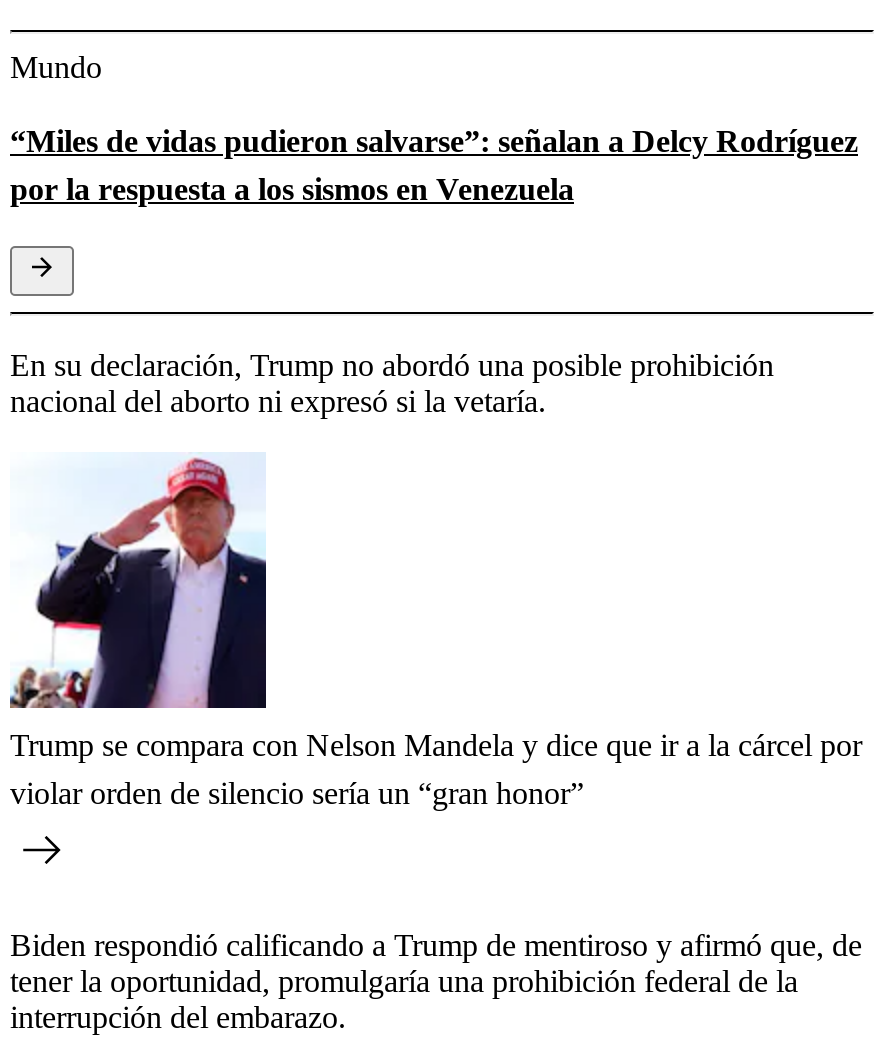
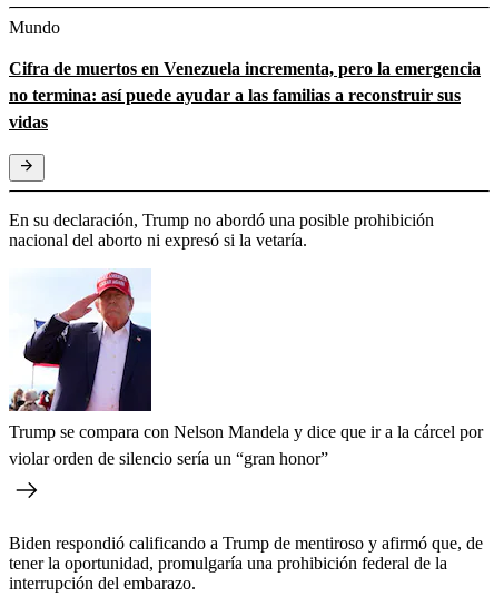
- “Miles de vidas pudieron salvarse”: señalan a Delcy Rodríguez
- por la respuesta a los sismos en Venezuela
+ Cifra de muertos en Venezuela incrementa, pero la emergencia
+ no termina: así puede ayudar a las familias a reconstruir sus
+ vidas
